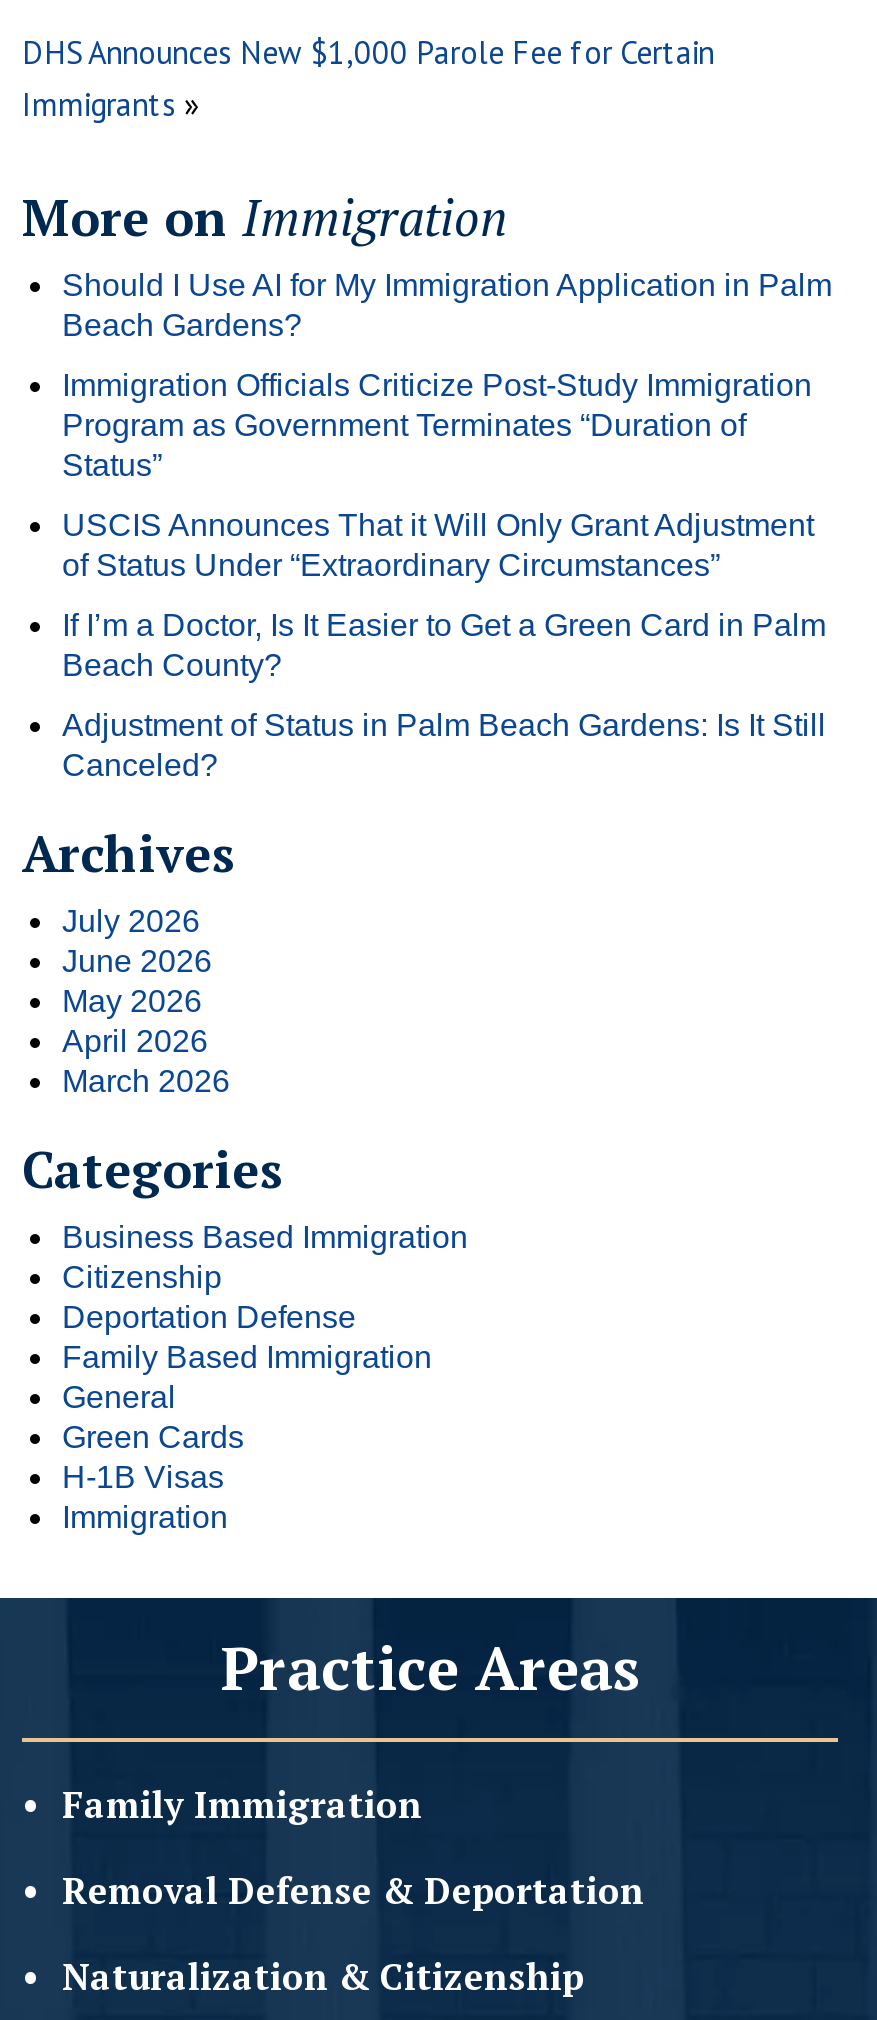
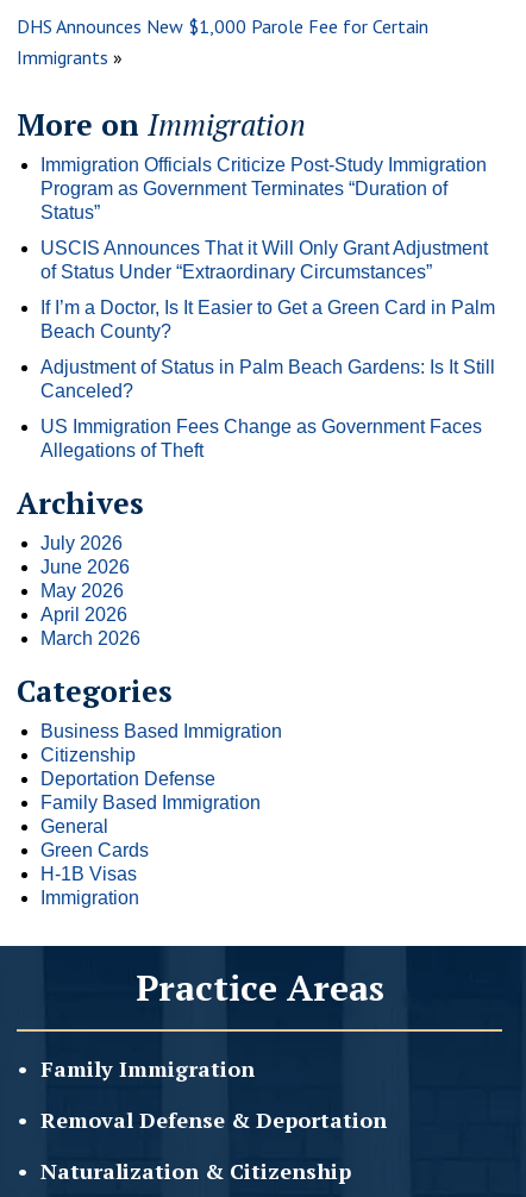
- Should I Use AI for My Immigration Application in Palm
- Beach Gardens?

moved up: Immigration Officials Criticize Post-Study Immigration | Program as Government Terminates “Duration of | Status” | ... | Adjustment of Status in Palm Beach Gardens: Is It Still | Canceled?

+ US Immigration Fees Change as Government Faces
+ Allegations of Theft
